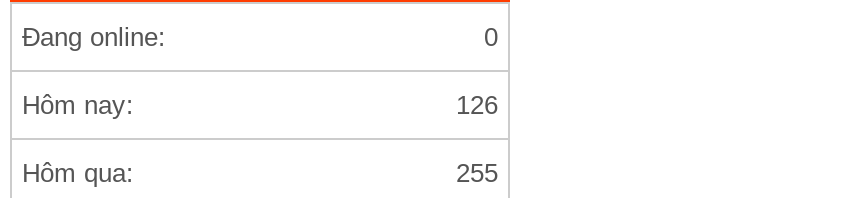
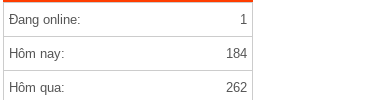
- 0
+ 1

- 126
+ 184

- 255
+ 262
